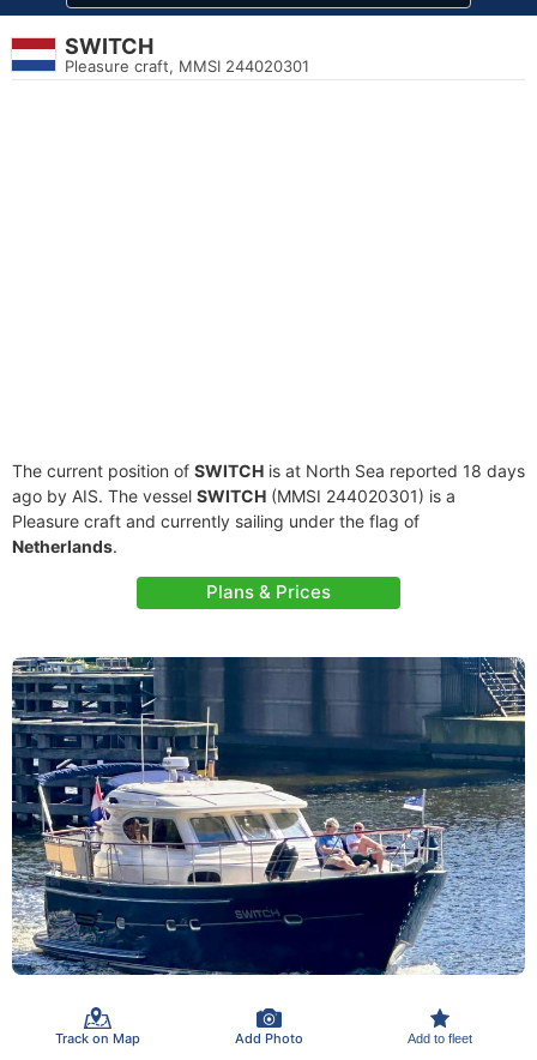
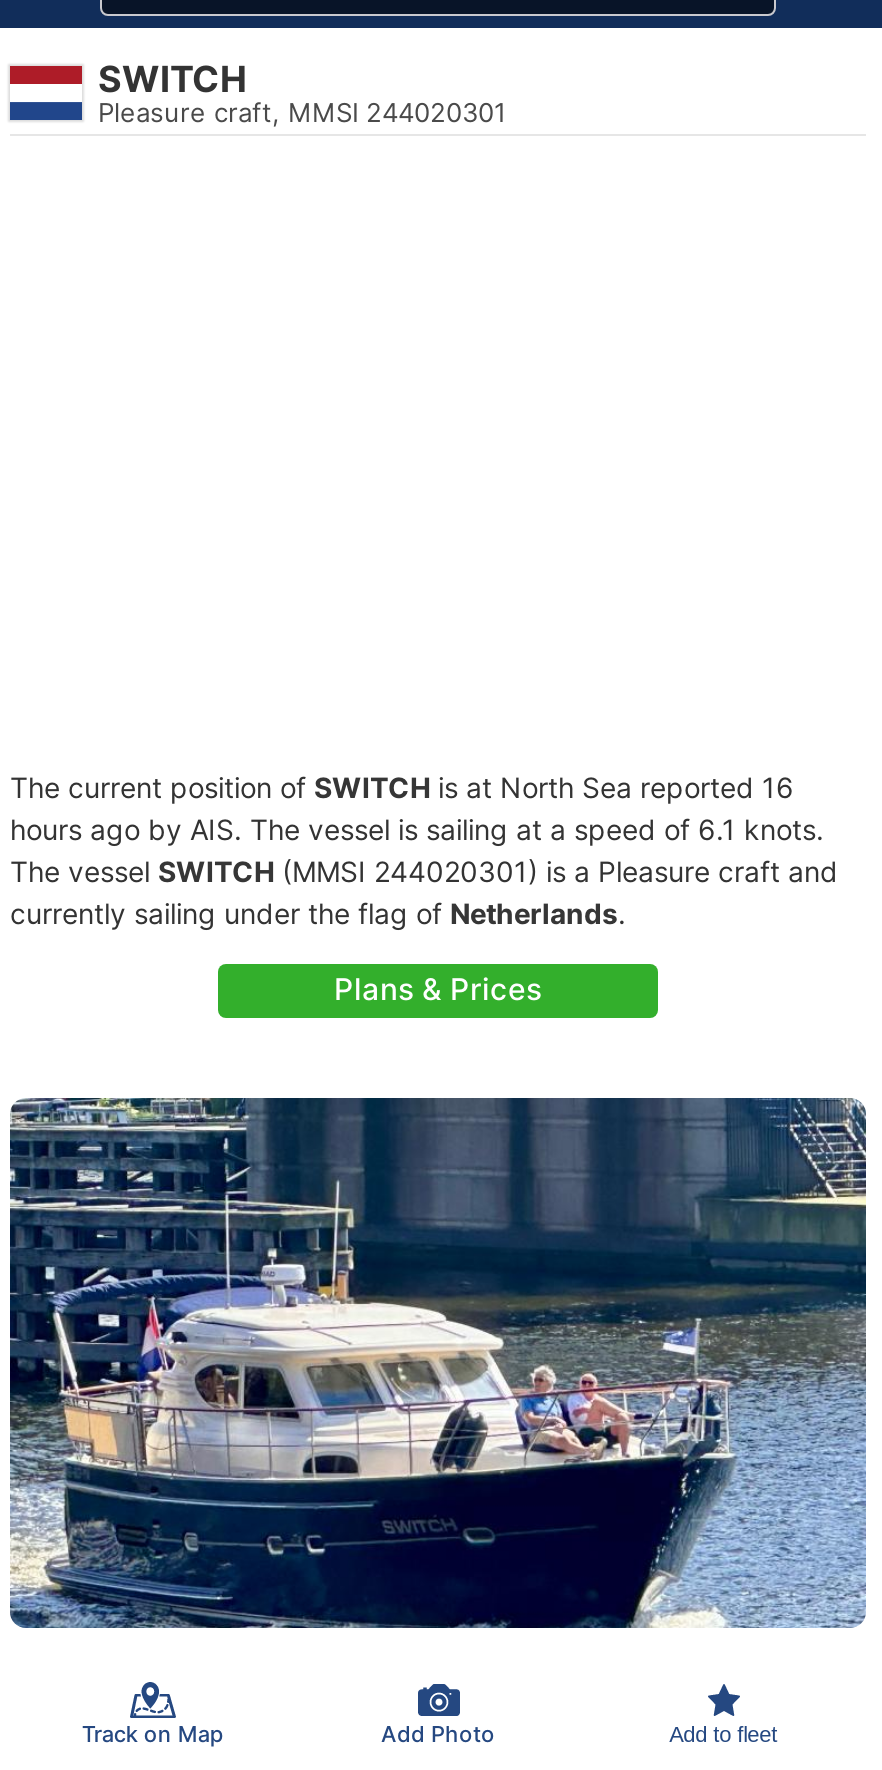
- The current position of SWITCH is at North Sea reported 18 days
- ago by AIS. The vessel SWITCH (MMSI 244020301) is a
- Pleasure craft and currently sailing under the flag of
- Netherlands.
+ The current position of SWITCH is at North Sea reported 16
+ hours ago by AIS. The vessel is sailing at a speed of 6.1 knots.
+ The vessel SWITCH (MMSI 244020301) is a Pleasure craft and
+ currently sailing under the flag of Netherlands.
